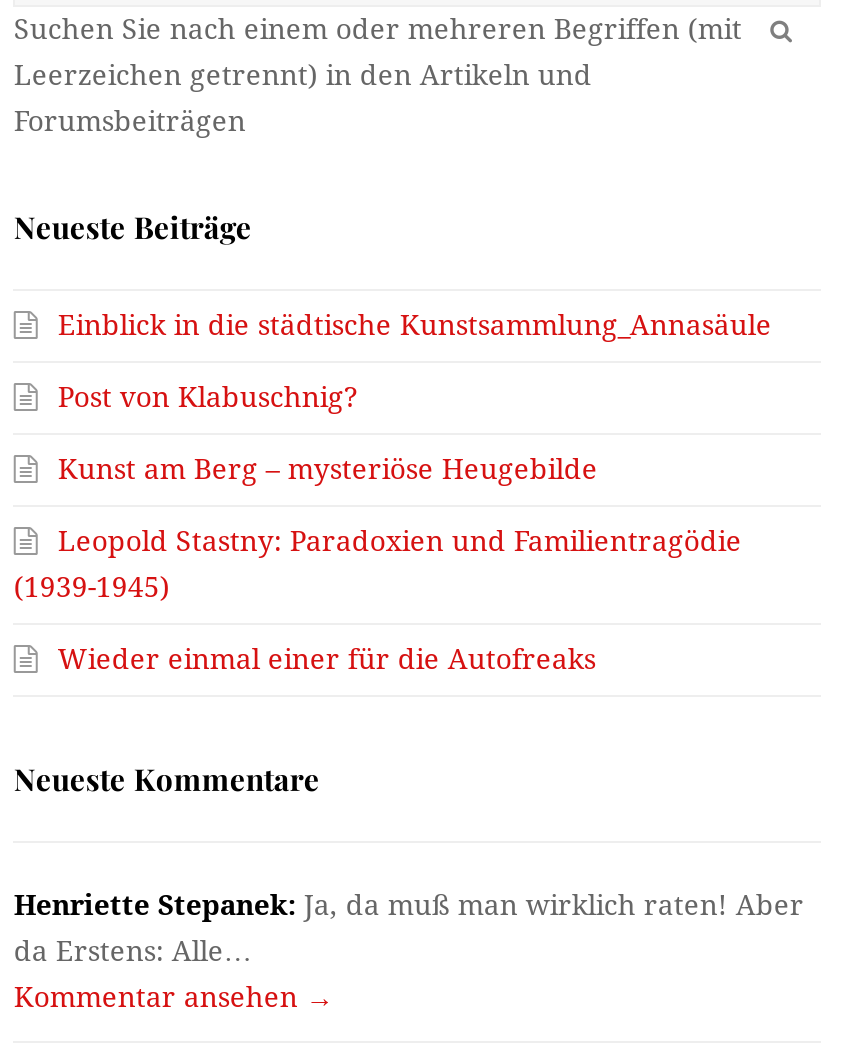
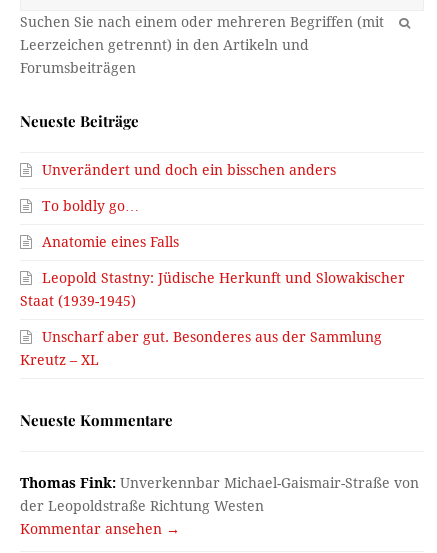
- Einblick in die städtische Kunstsammlung_Annasäule
+ Unverändert und doch ein bisschen anders

- Post von Klabuschnig?
+ To boldly go…

- Kunst am Berg – mysteriöse Heugebilde
+ Anatomie eines Falls

- Leopold Stastny: Paradoxien und Familientragödie
- (1939-1945)
+ Leopold Stastny: Jüdische Herkunft und Slowakischer
+ Staat (1939-1945)

- Wieder einmal einer für die Autofreaks
+ Unscharf aber gut. Besonderes aus der Sammlung
+ Kreutz – XL

- Henriette Stepanek: Ja, da muß man wirklich raten! Aber
- da Erstens: Alle…
+ Thomas Fink: Unverkennbar Michael-Gaismair-Straße von
+ der Leopoldstraße Richtung Westen
